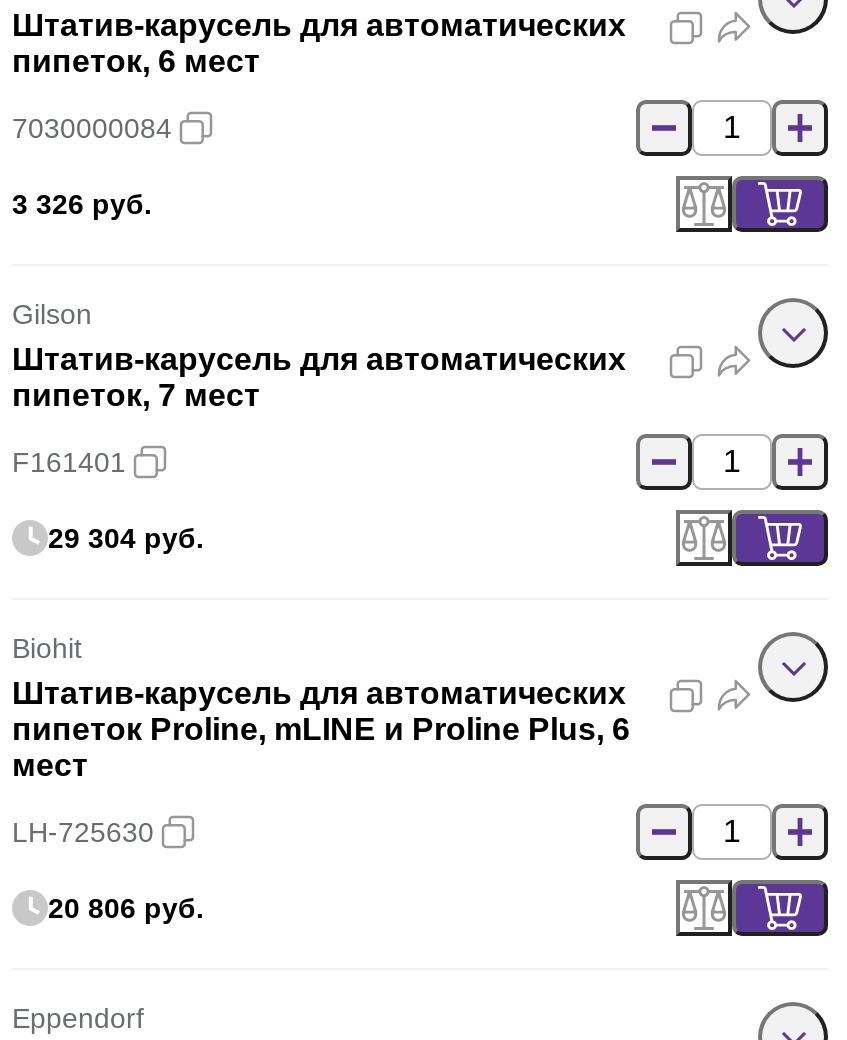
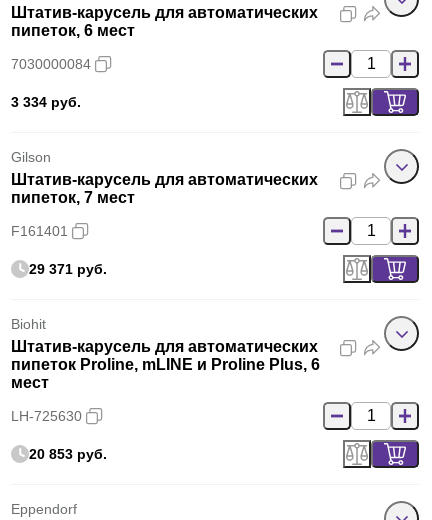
- 3 326 руб.
+ 3 334 руб.

- 29 304 руб.
+ 29 371 руб.

- 20 806 руб.
+ 20 853 руб.
